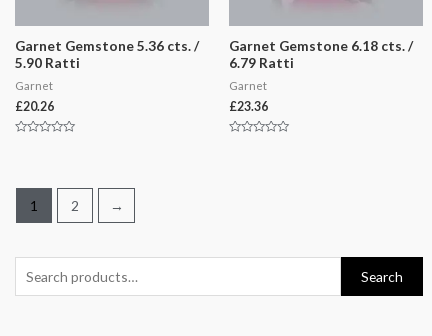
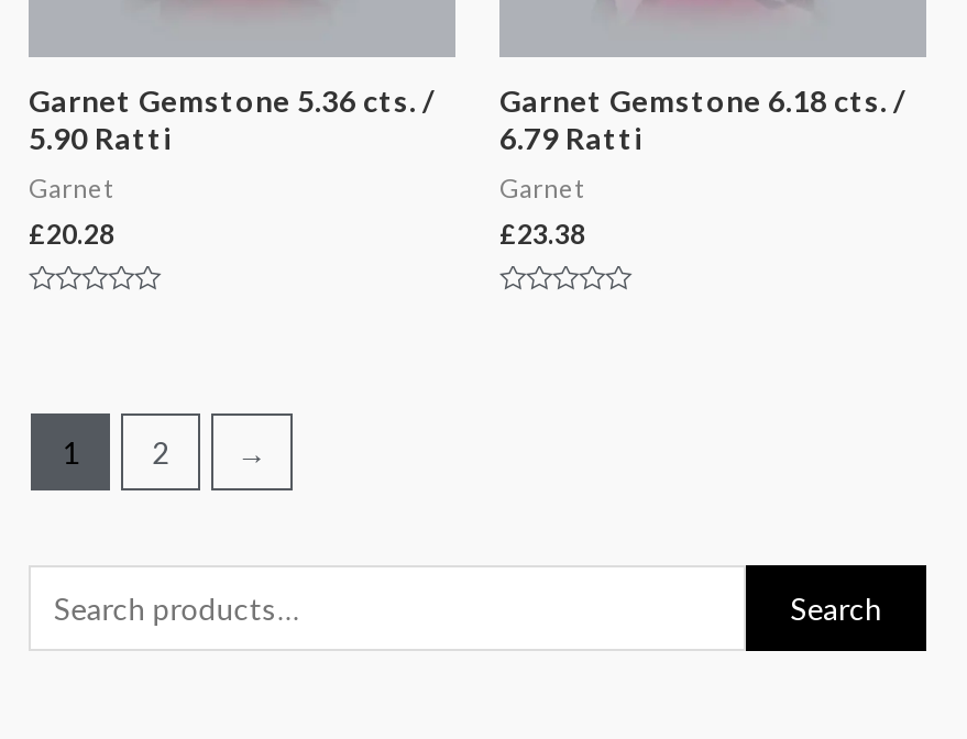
- £20.26
+ £20.28

- £23.36
+ £23.38
